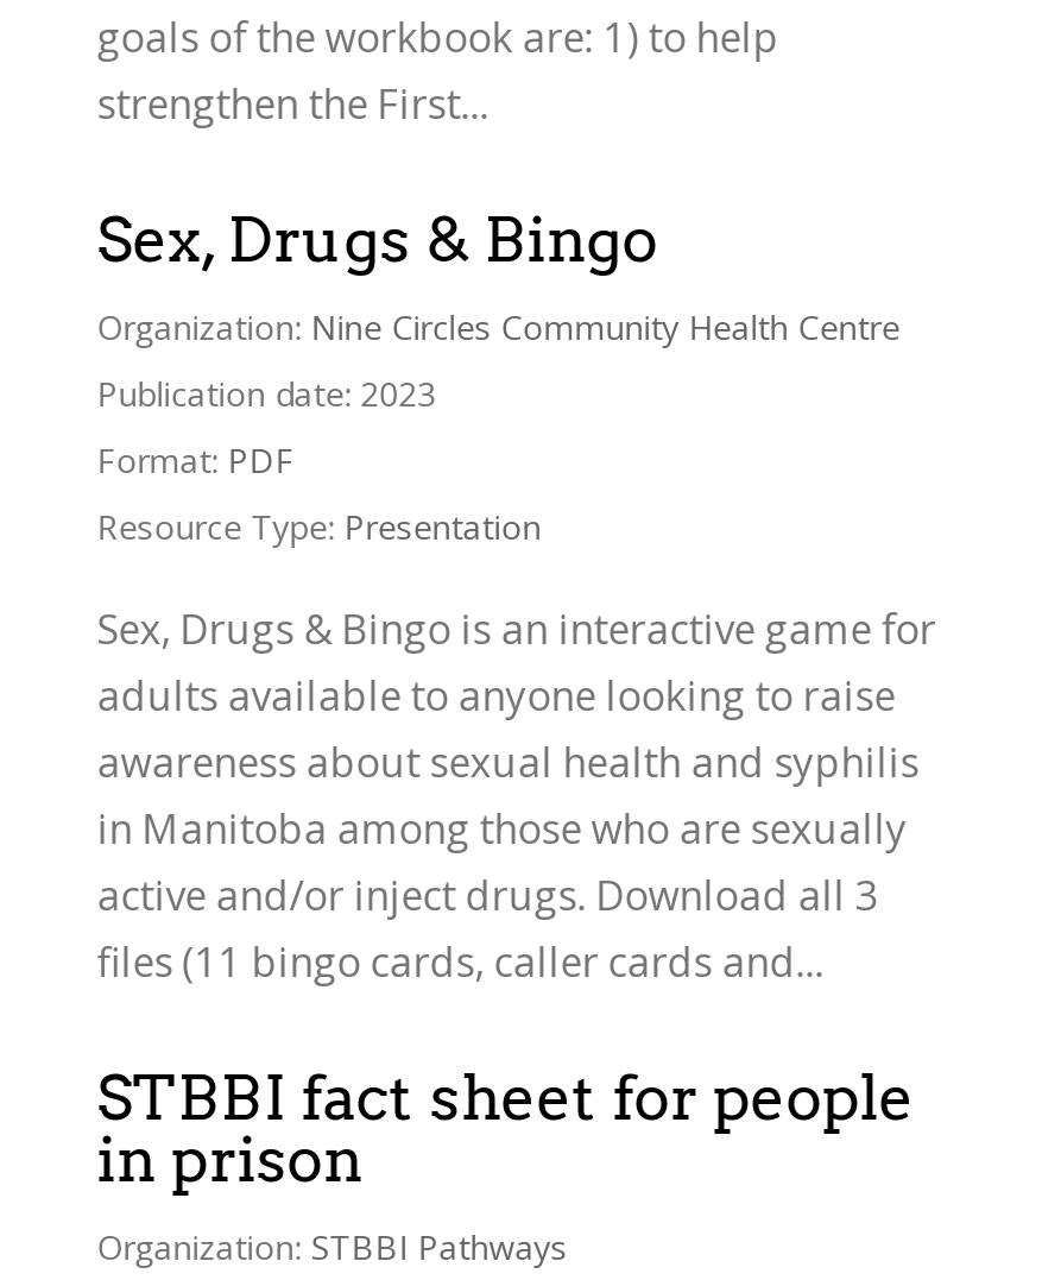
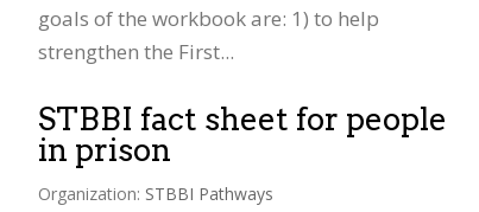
- Sex, Drugs & Bingo
- Organization: Nine Circles Community Health Centre
- Publication date: 2023
- Format: PDF
- Resource Type: Presentation
- Sex, Drugs & Bingo is an interactive game for
- adults available to anyone looking to raise
- awareness about sexual health and syphilis
- in Manitoba among those who are sexually
- active and/or inject drugs. Download all 3
- files (11 bingo cards, caller cards and...
